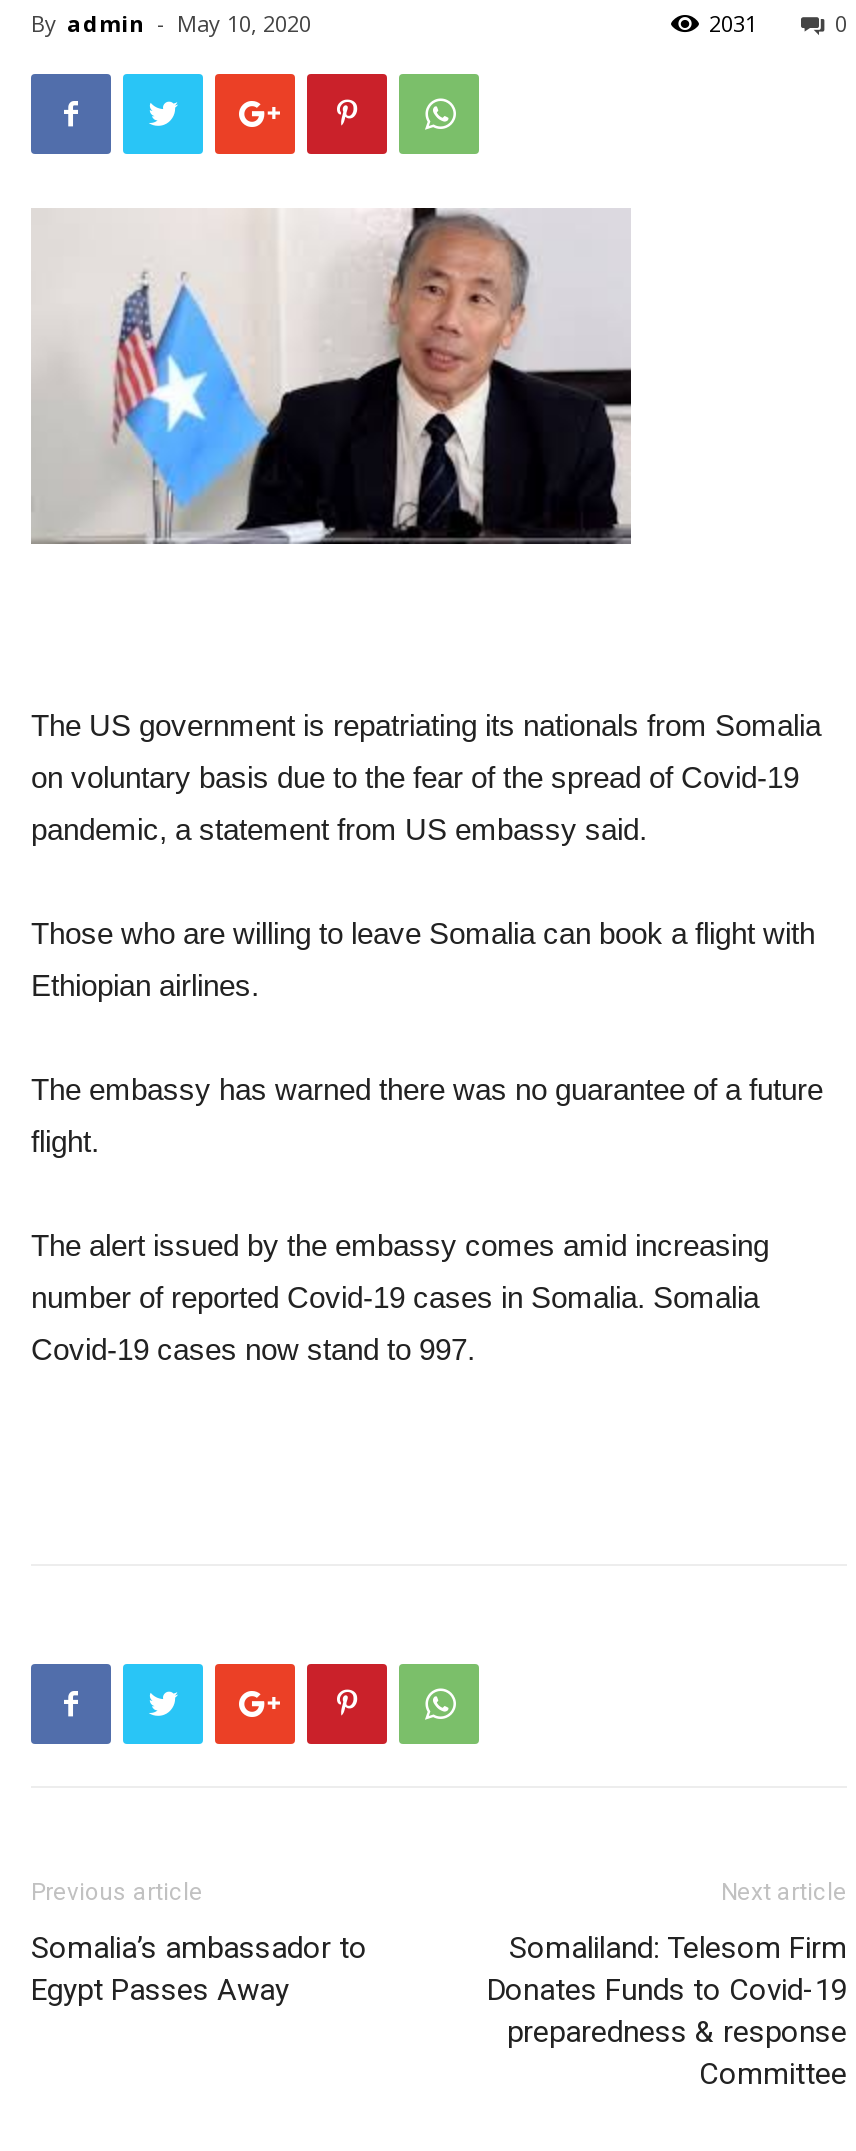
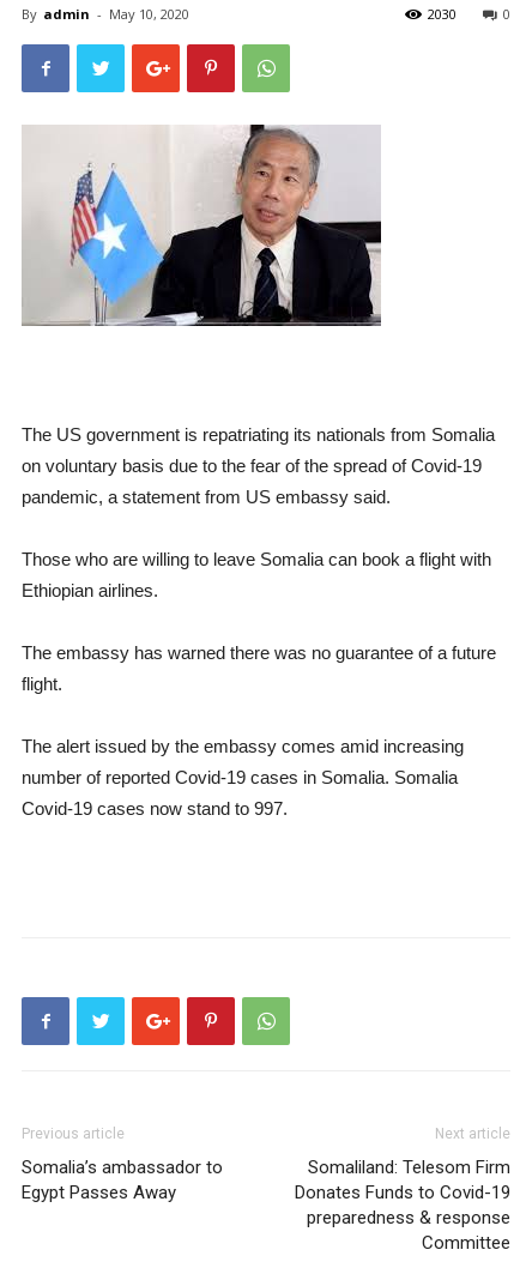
- 2031
+ 2030
